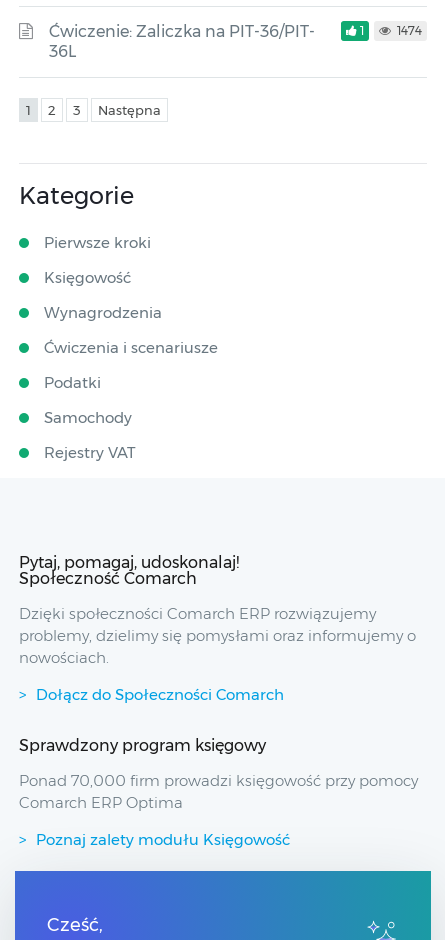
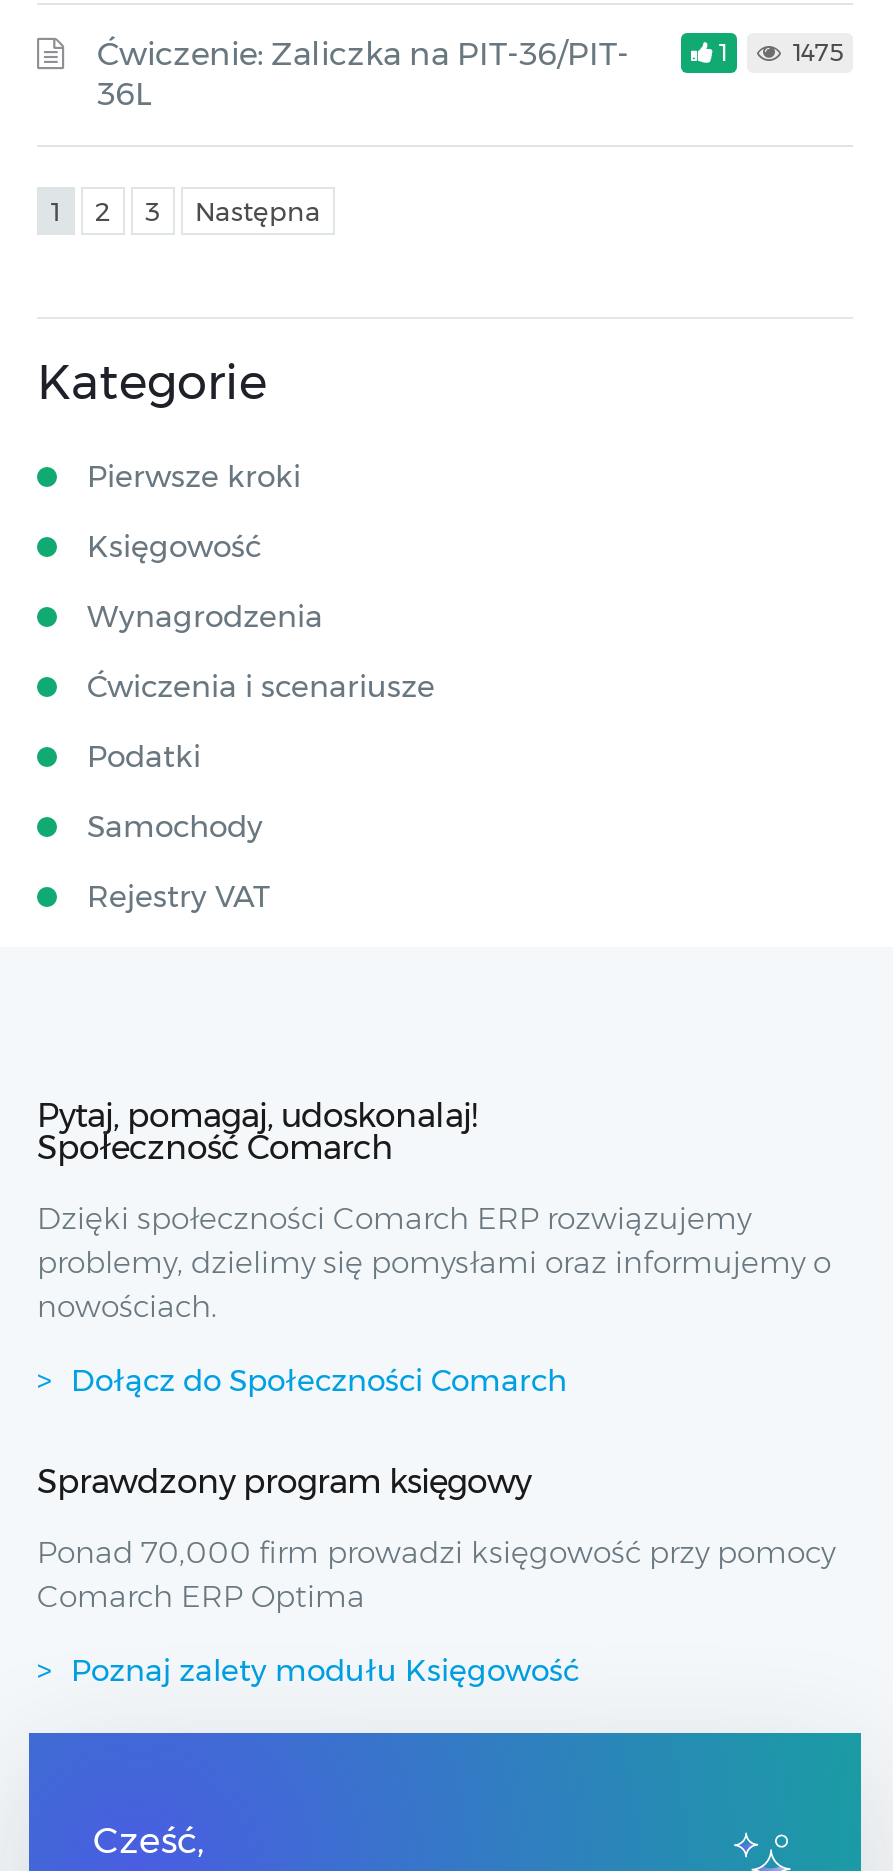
- 1 1474
+ 1 1475
